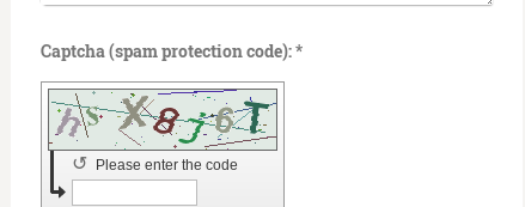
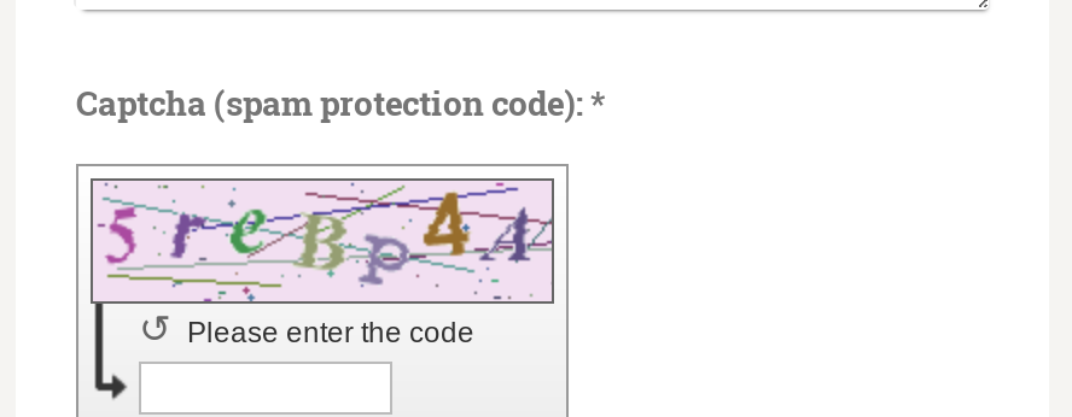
- [image]
+ [image]
